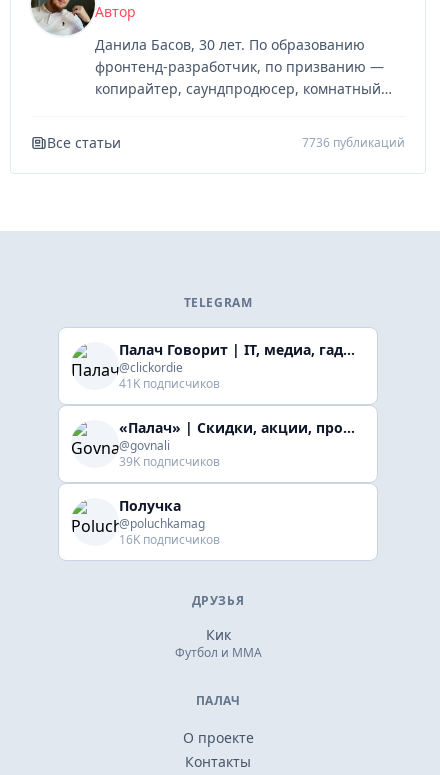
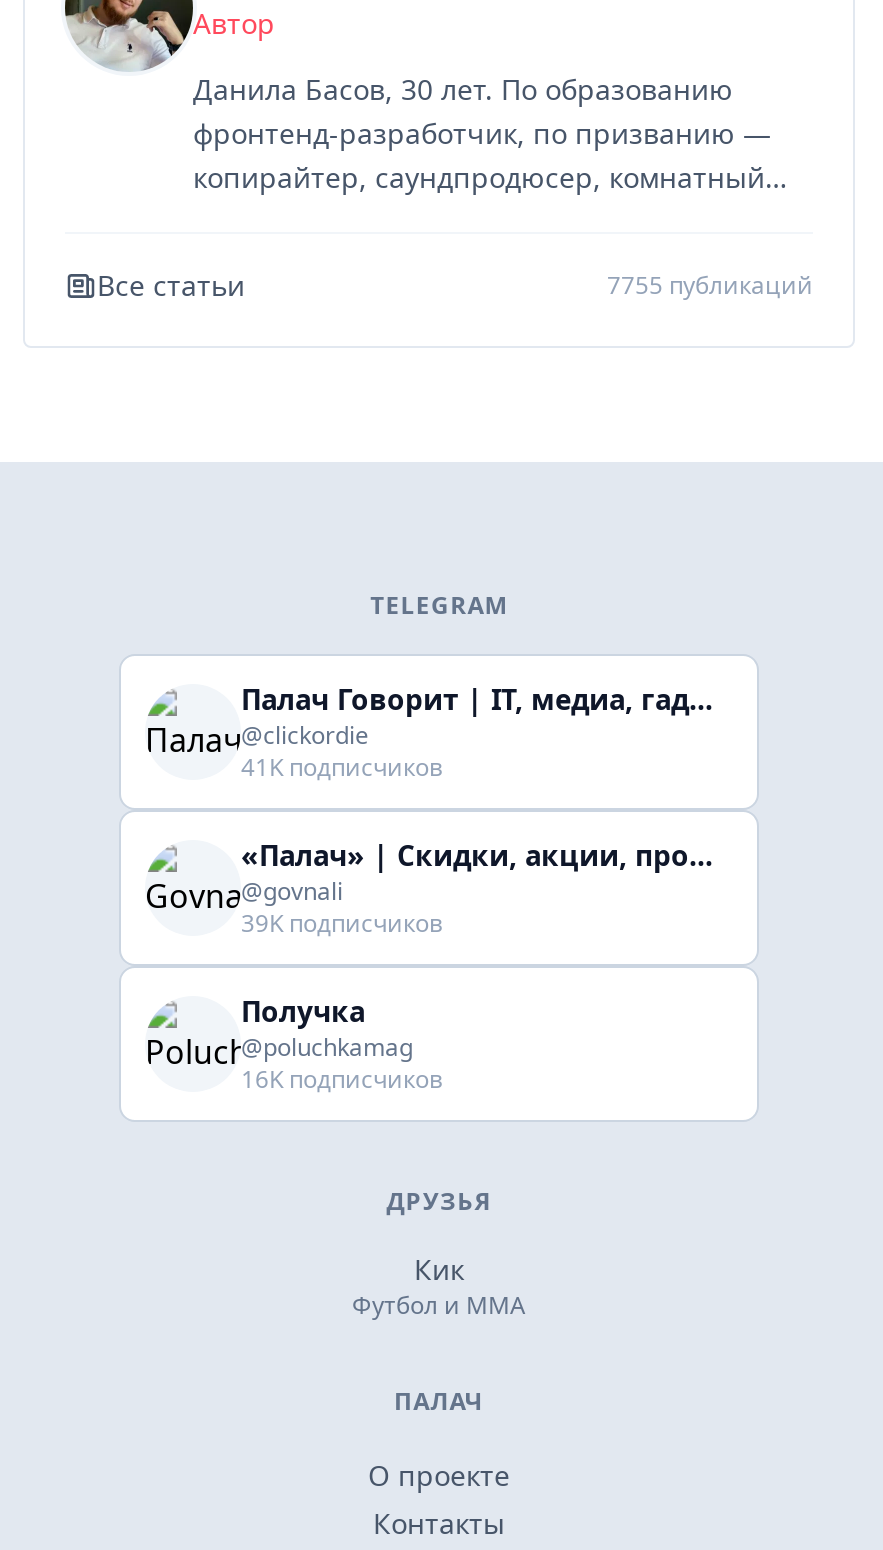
- 7736 публикаций
+ 7755 публикаций
